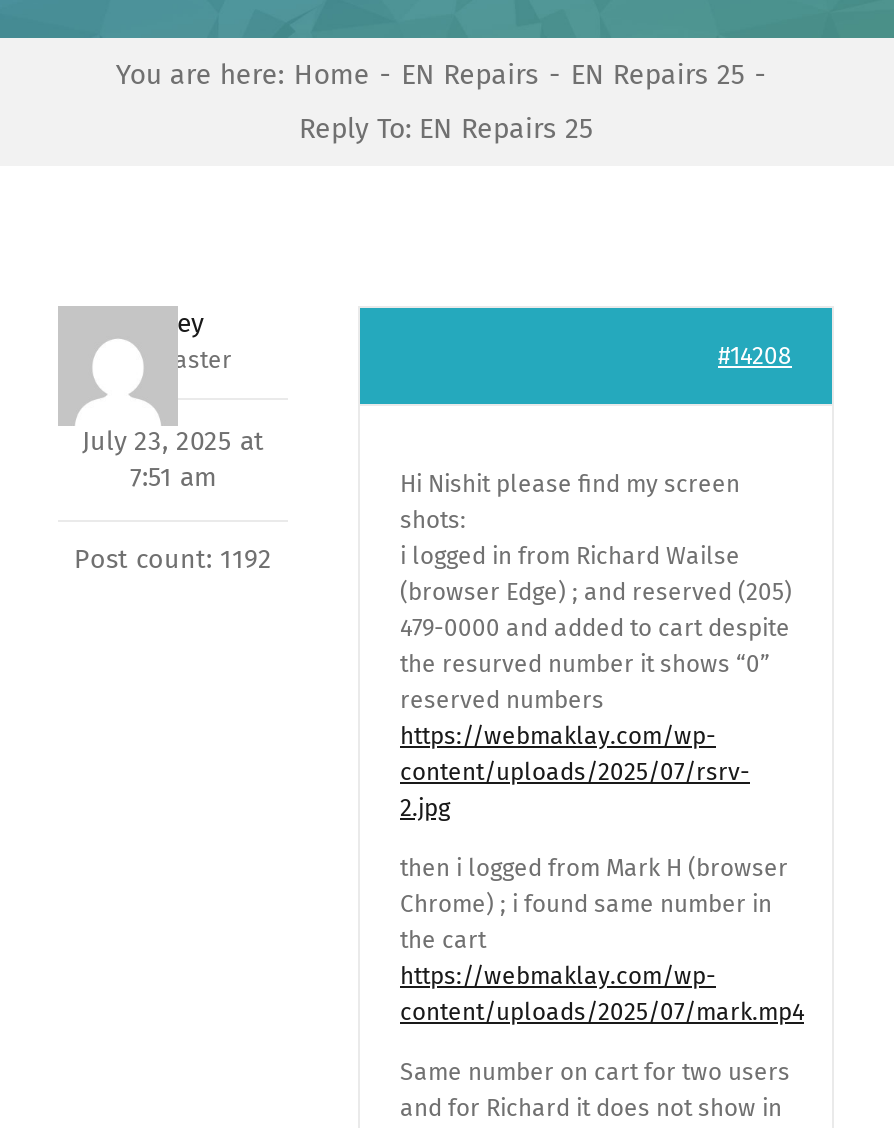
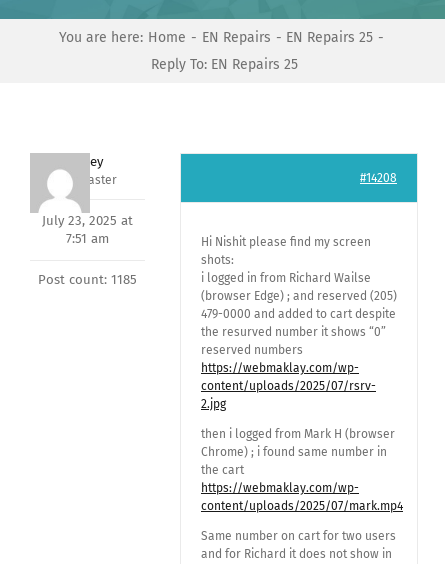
- Post count: 1192
+ Post count: 1185
